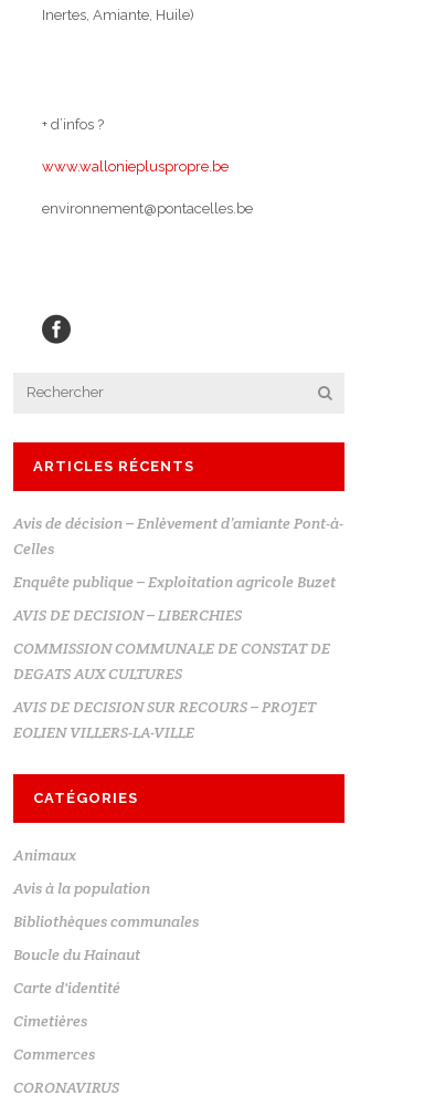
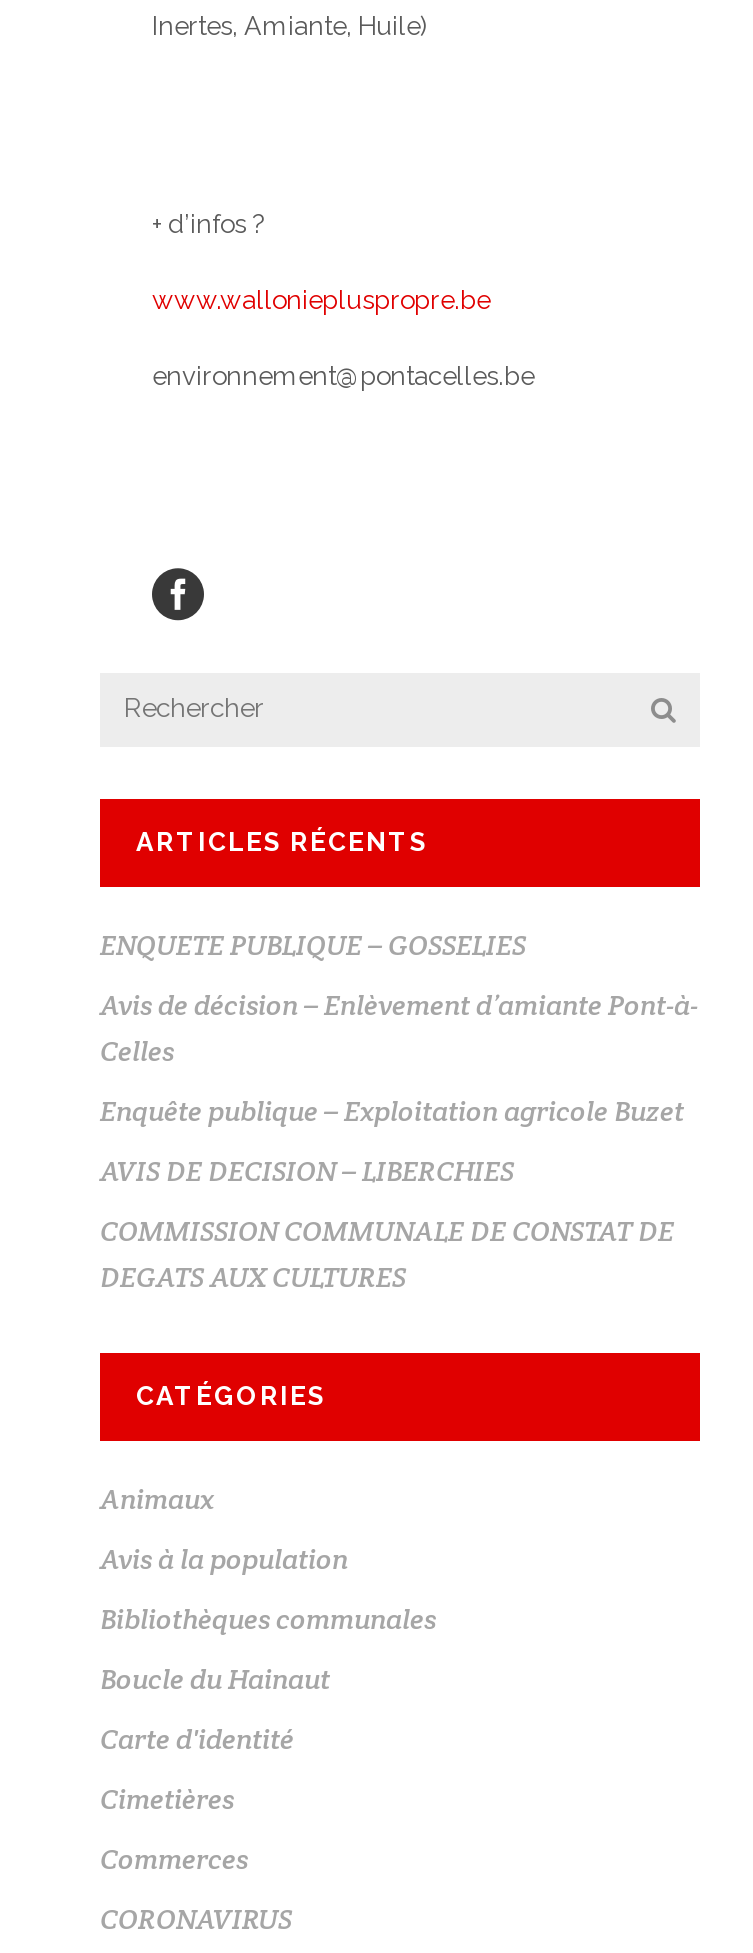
+ ENQUETE PUBLIQUE – GOSSELIES

moved down: Avis de décision – Enlèvement d’amiante Pont-à- | Celles | Enquête publique – Exploitation agricole Buzet | AVIS DE DECISION – LIBERCHIES | COMMISSION COMMUNALE DE CONSTAT DE | DEGATS AUX CULTURES

- AVIS DE DECISION SUR RECOURS – PROJET
- EOLIEN VILLERS-LA-VILLE
